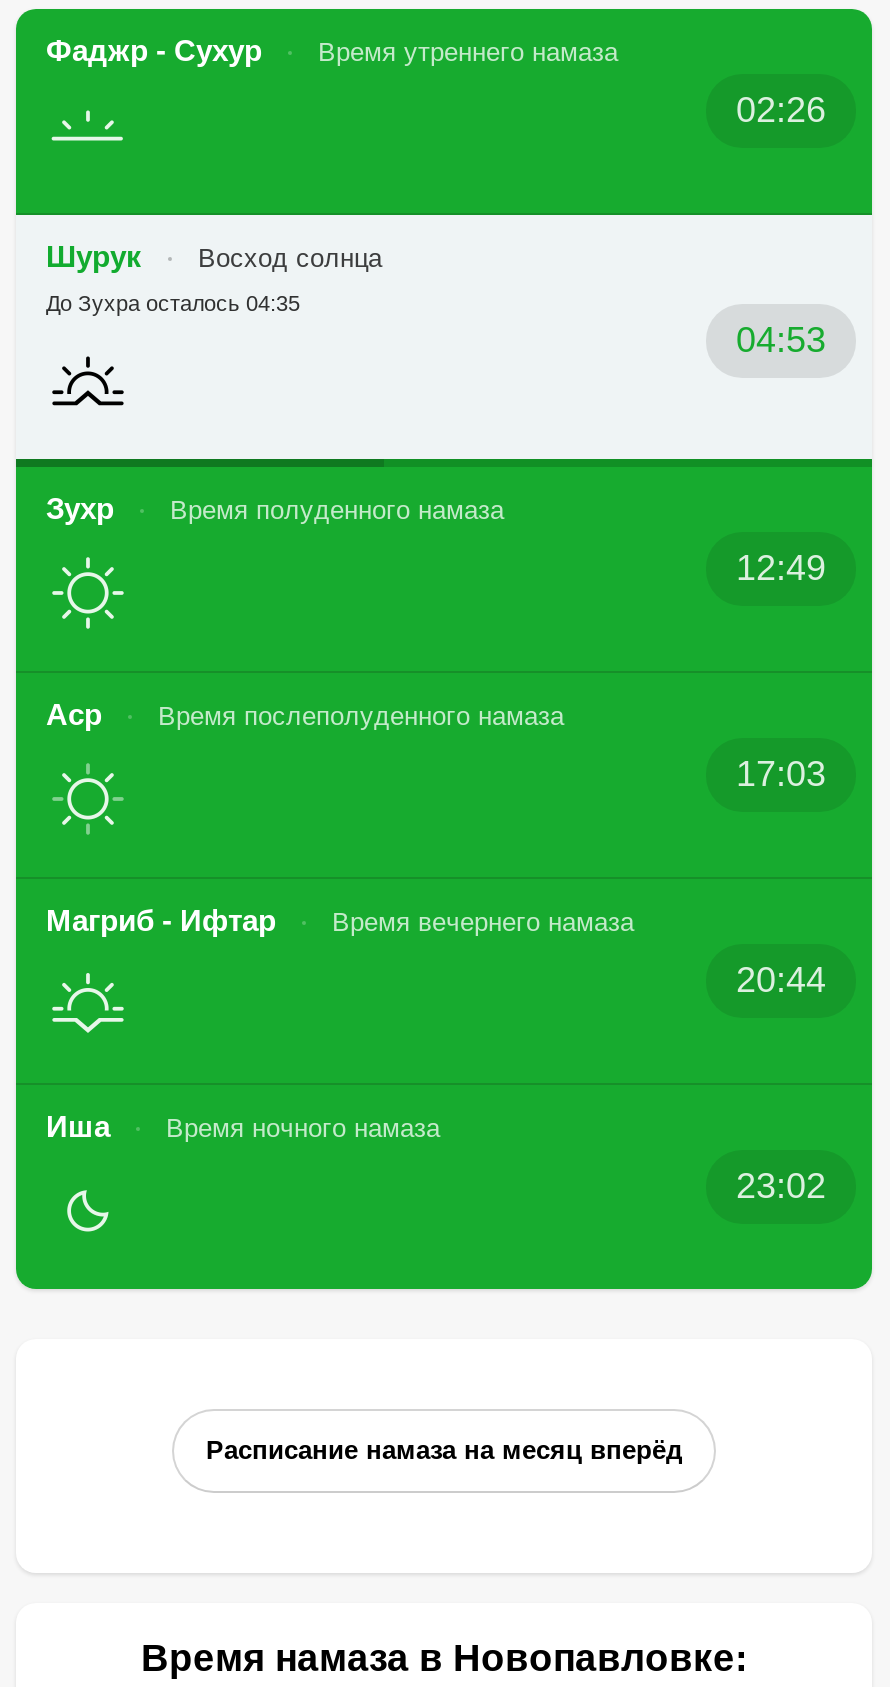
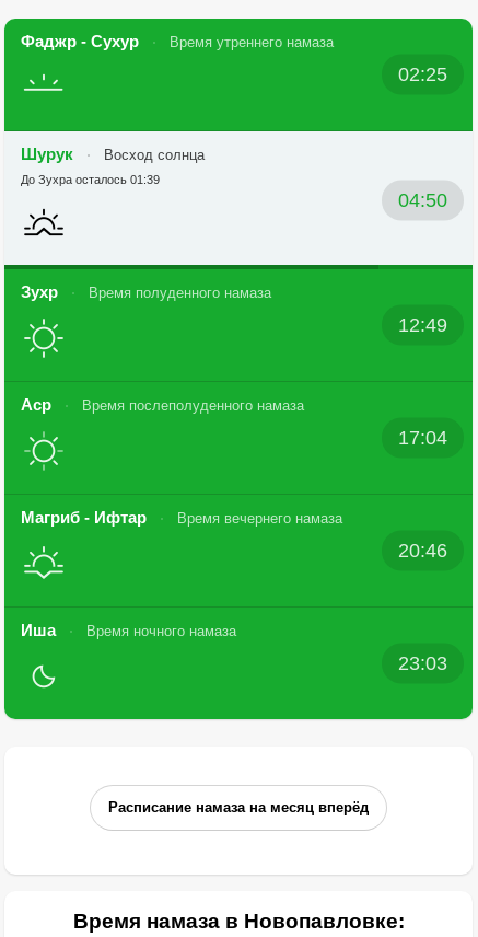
- 02:26
+ 02:25

- До Зухра осталось 04:35
+ До Зухра осталось 01:39

- 04:53
+ 04:50

- 17:03
+ 17:04

- 20:44
+ 20:46

- 23:02
+ 23:03
